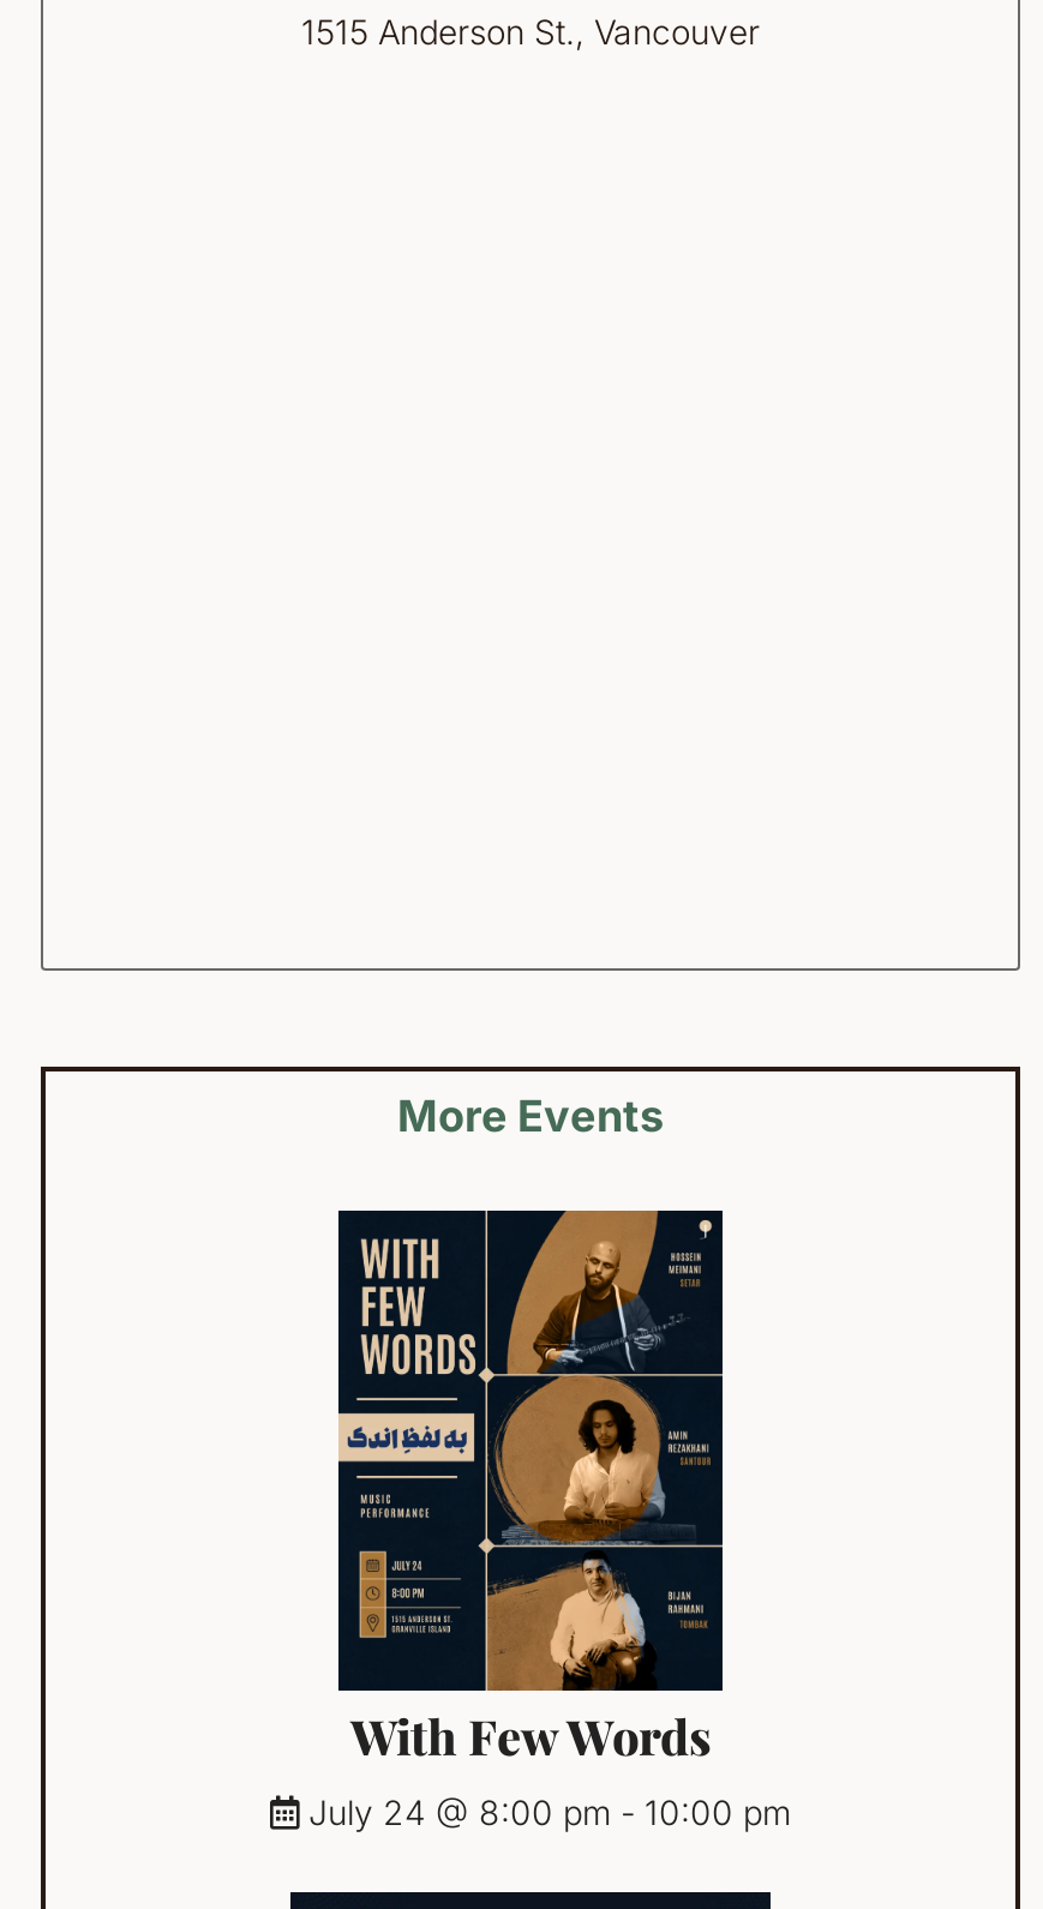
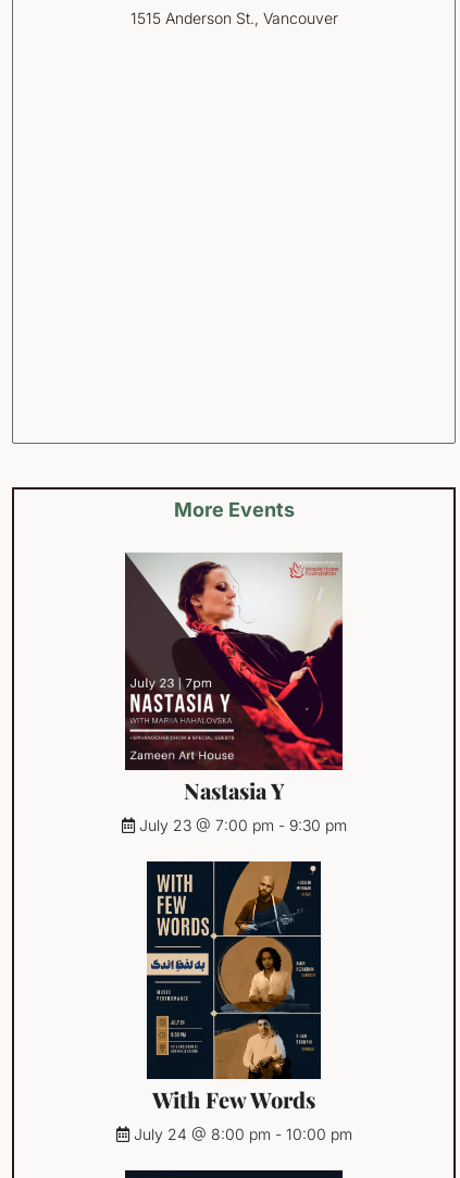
+ [image]
+ Nastasia Y
+ July 23 @ 7:00 pm - 9:30 pm
